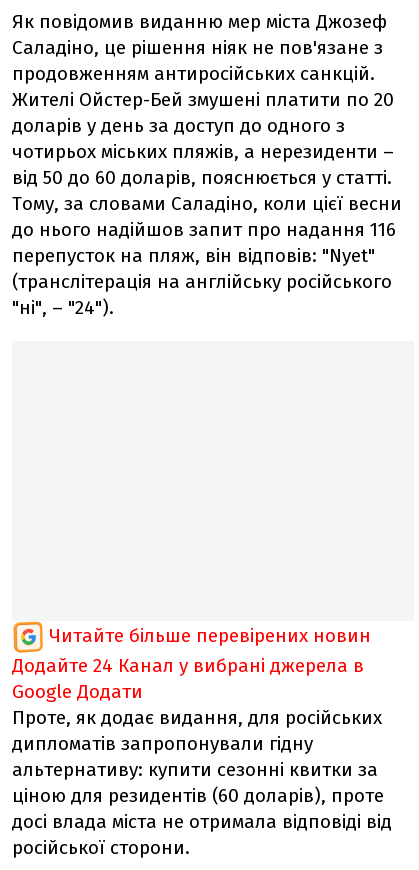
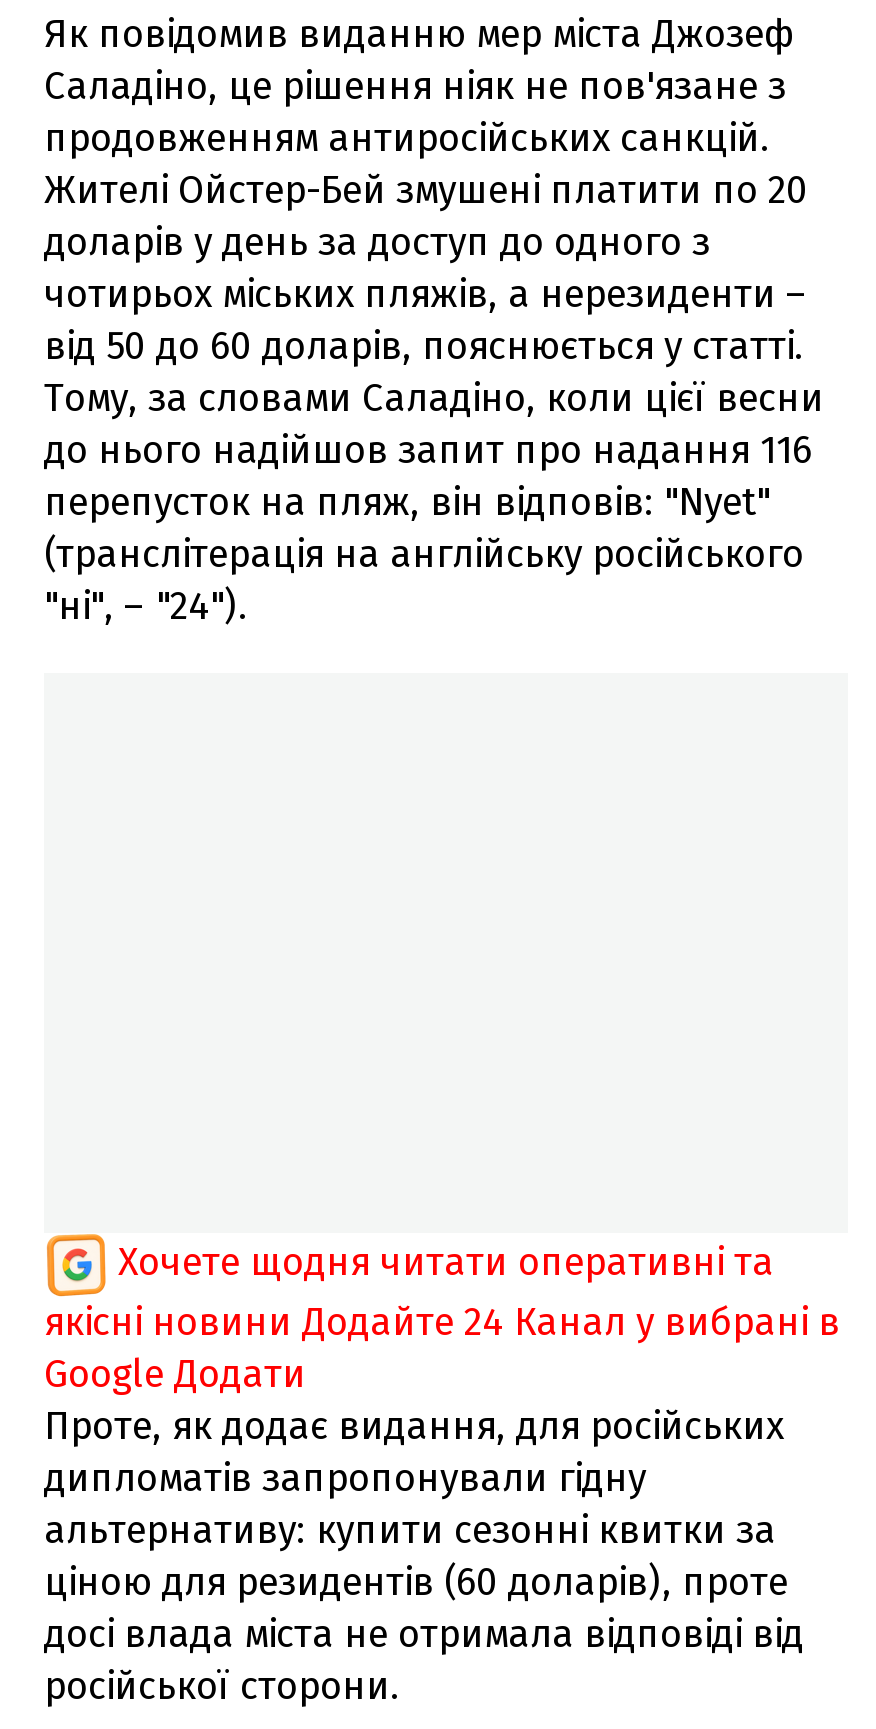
- Читайте більше перевірених новин
- Додайте 24 Канал у вибрані джерела в
+ Хочете щодня читати оперативні та
+ якісні новини Додайте 24 Канал у вибрані в
